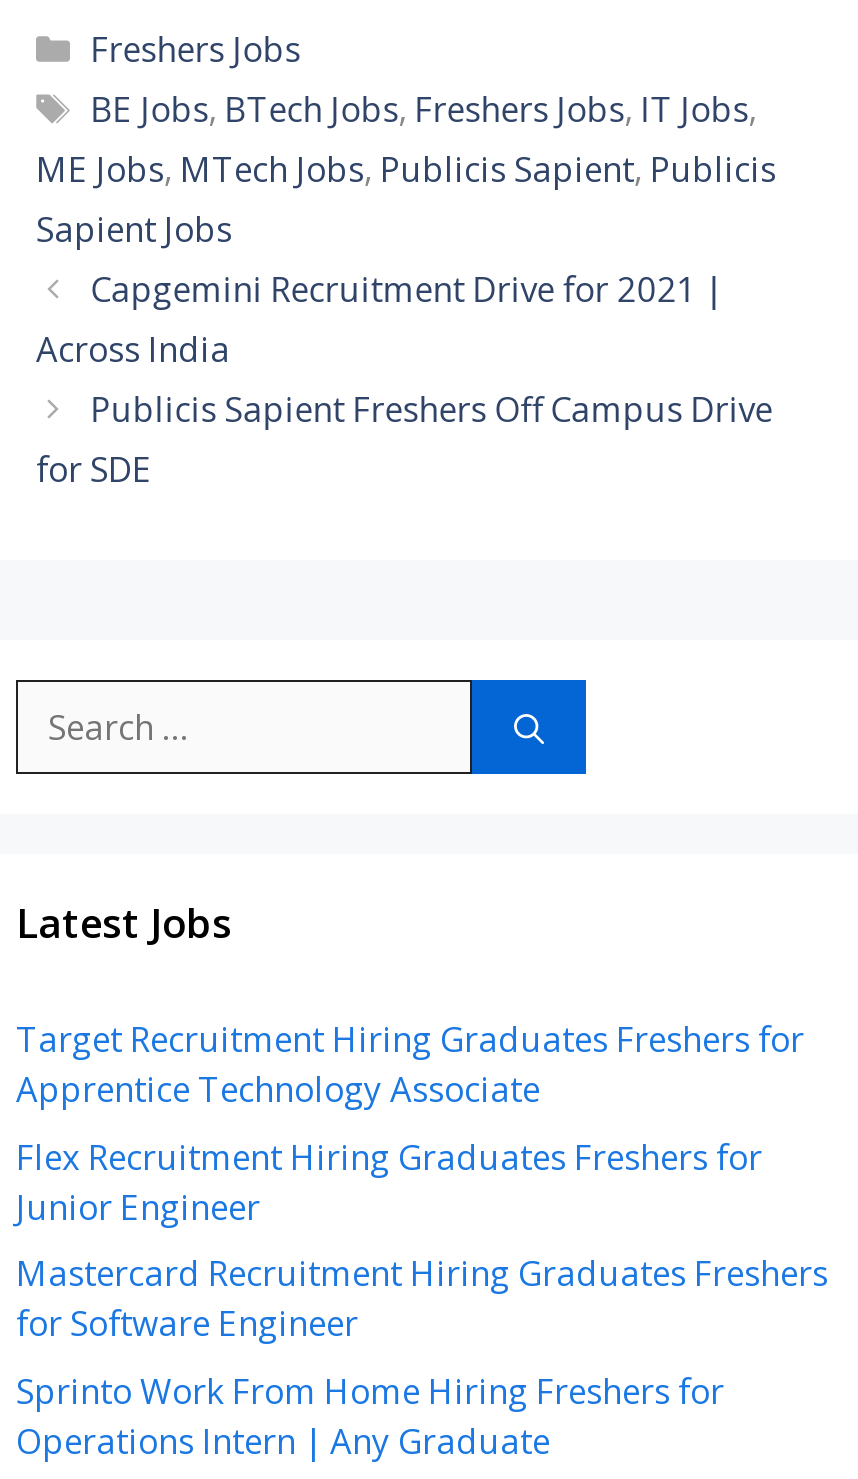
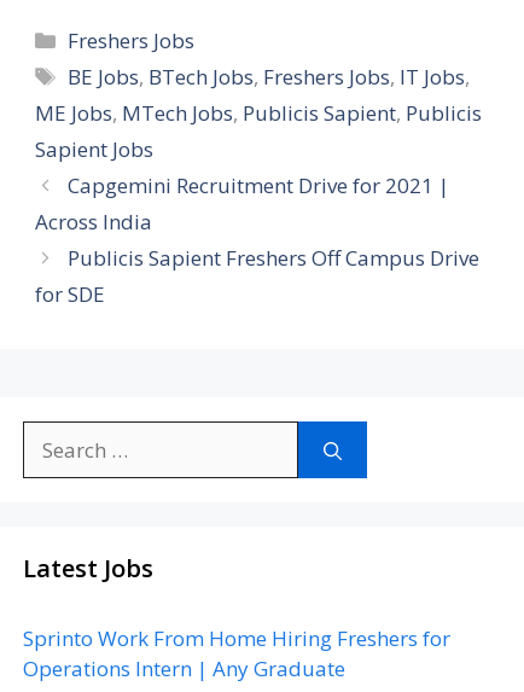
- Target Recruitment Hiring Graduates Freshers for
- Apprentice Technology Associate
- Flex Recruitment Hiring Graduates Freshers for
- Junior Engineer
- Mastercard Recruitment Hiring Graduates Freshers
- for Software Engineer
